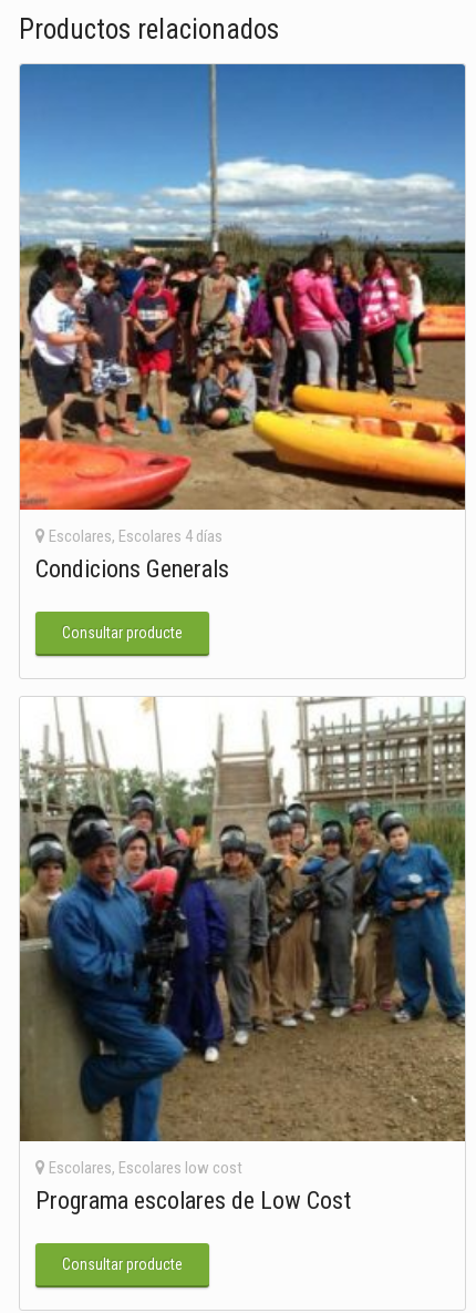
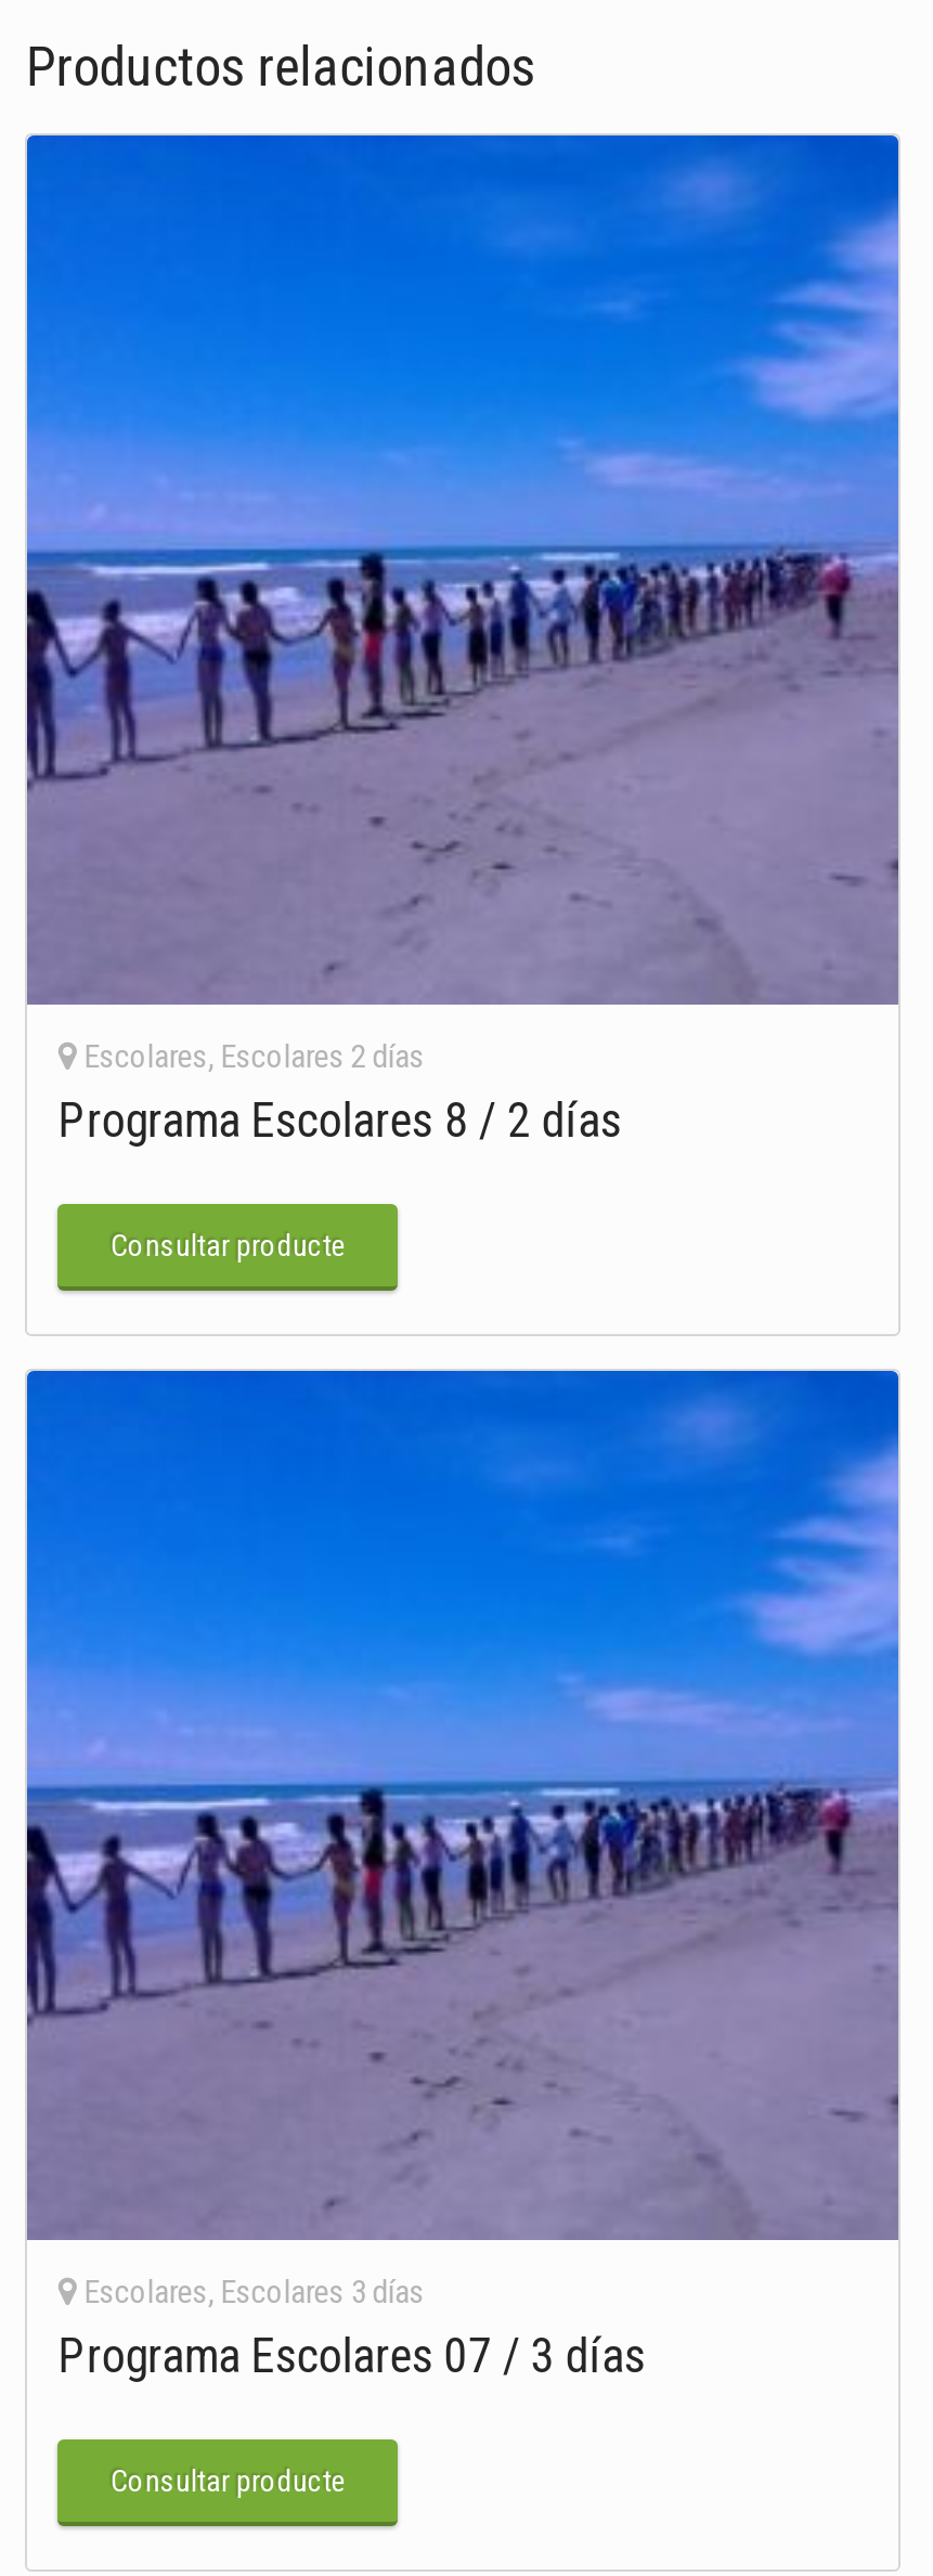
- [image]
- Escolares, Escolares 4 días
- Condicions Generals
+ [image]
+ Escolares, Escolares 2 días
+ Programa Escolares 8 / 2 días

- [image]
- Escolares, Escolares low cost
- Programa escolares de Low Cost
+ [image]
+ Escolares, Escolares 3 días
+ Programa Escolares 07 / 3 días
